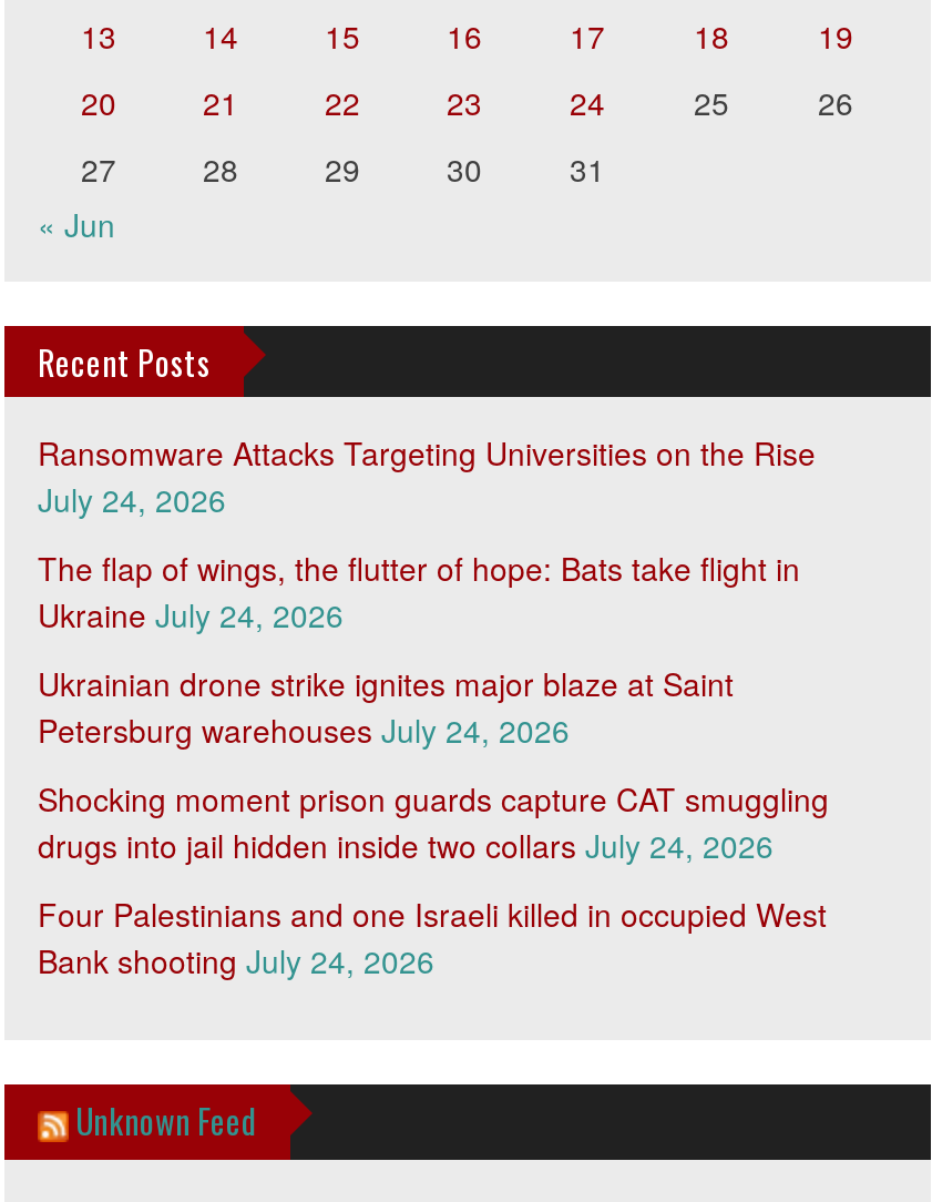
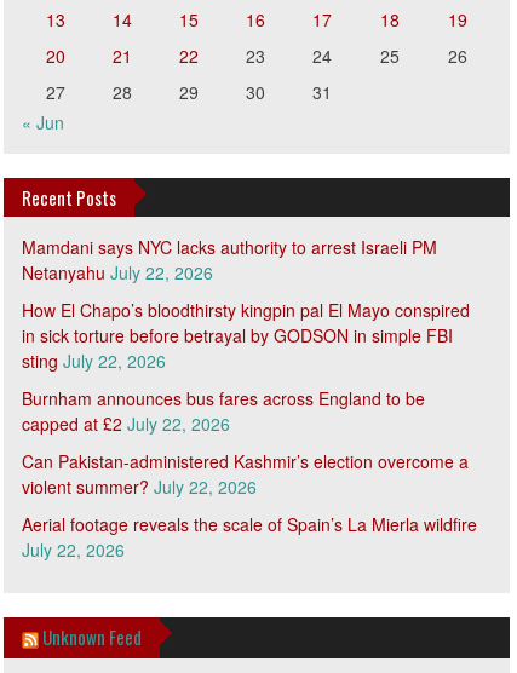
- Ransomware Attacks Targeting Universities on the Rise
- July 24, 2026
+ Mamdani says NYC lacks authority to arrest Israeli PM
+ Netanyahu July 22, 2026

- The flap of wings, the flutter of hope: Bats take flight in
- Ukraine July 24, 2026
+ How El Chapo’s bloodthirsty kingpin pal El Mayo conspired
+ in sick torture before betrayal by GODSON in simple FBI
+ sting July 22, 2026

- Ukrainian drone strike ignites major blaze at Saint
- Petersburg warehouses July 24, 2026
+ Burnham announces bus fares across England to be
+ capped at £2 July 22, 2026

- Shocking moment prison guards capture CAT smuggling
- drugs into jail hidden inside two collars July 24, 2026
+ Can Pakistan-administered Kashmir’s election overcome a
+ violent summer? July 22, 2026

- Four Palestinians and one Israeli killed in occupied West
- Bank shooting July 24, 2026
+ Aerial footage reveals the scale of Spain’s La Mierla wildfire
+ July 22, 2026
